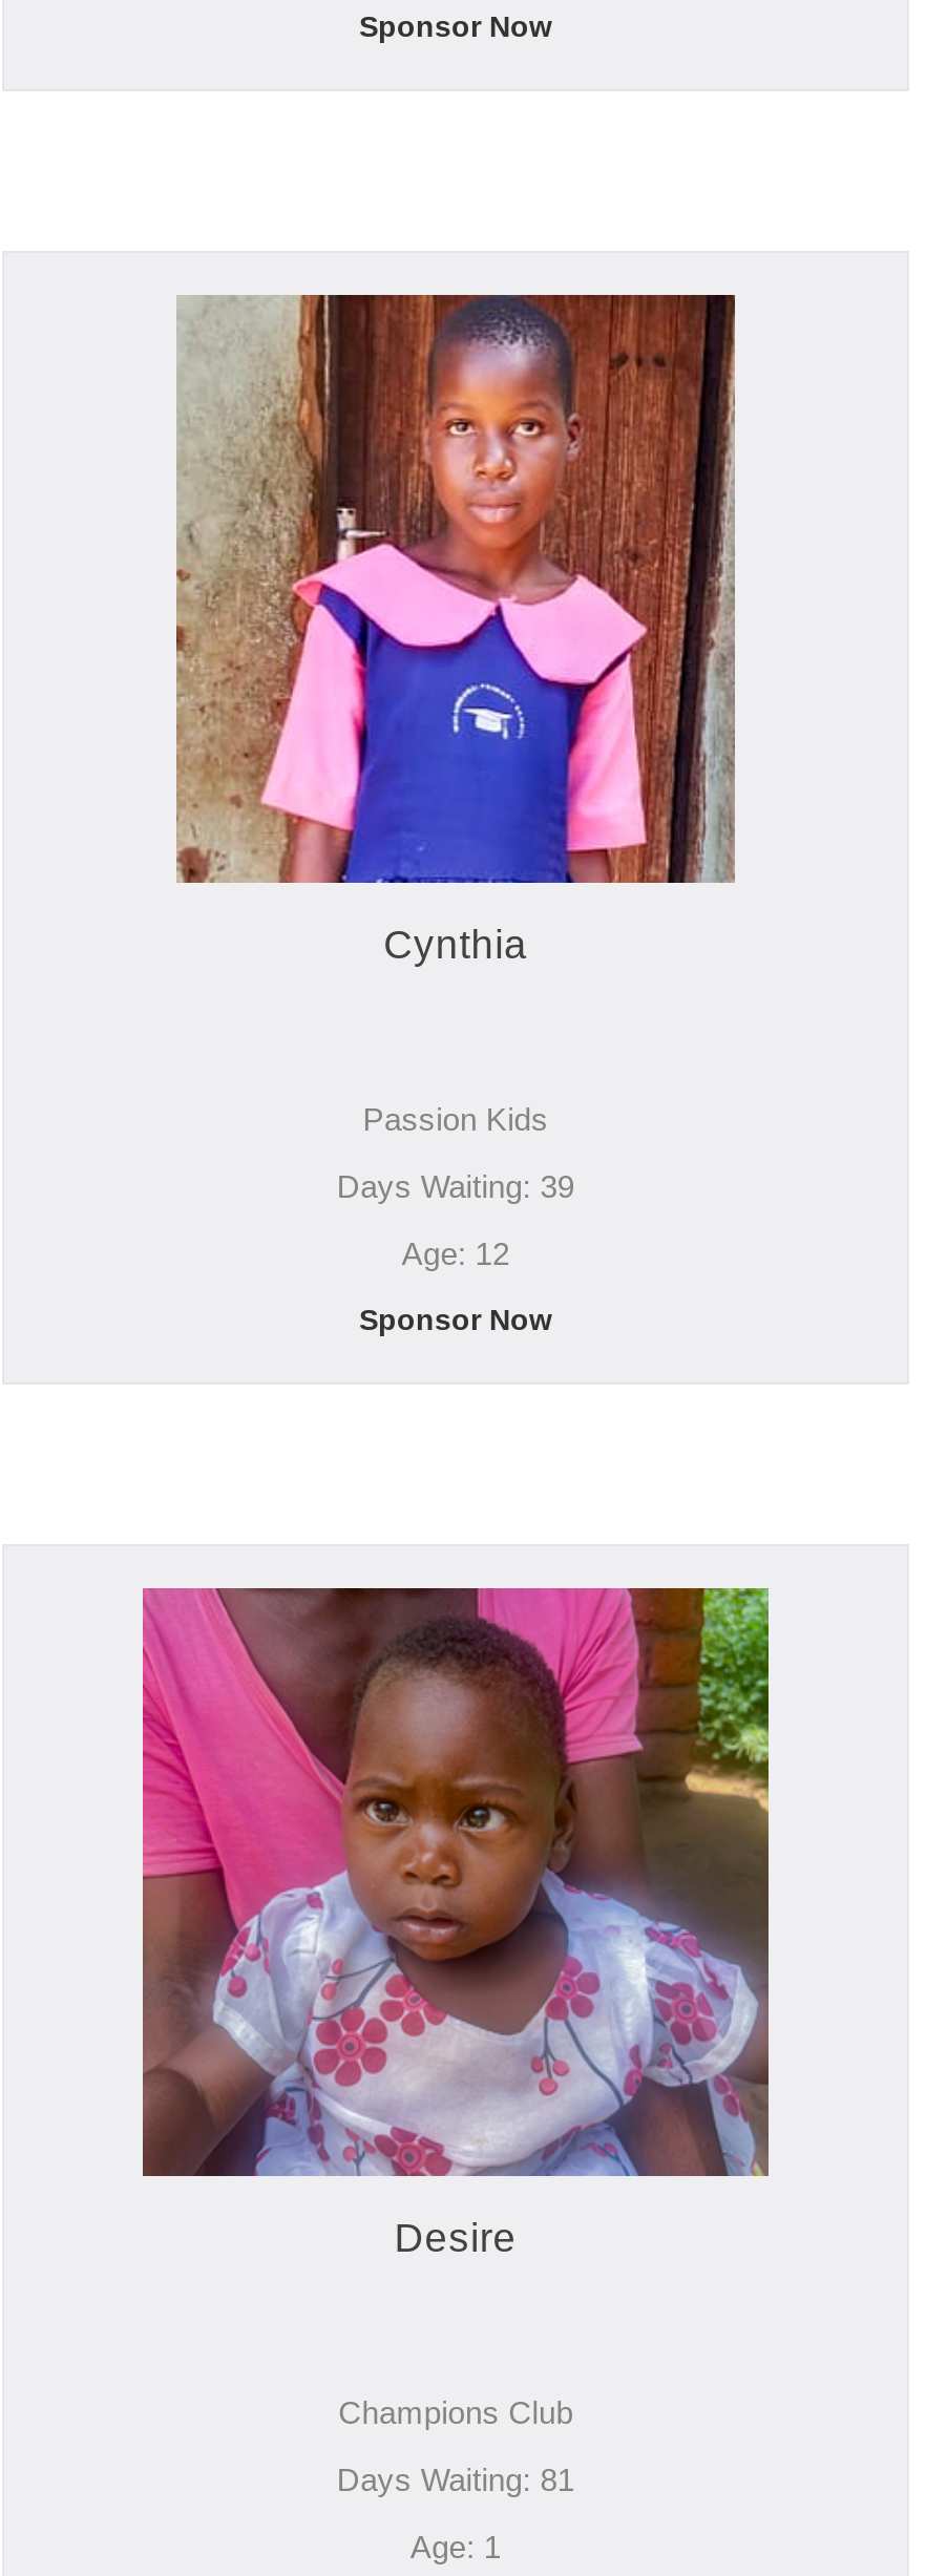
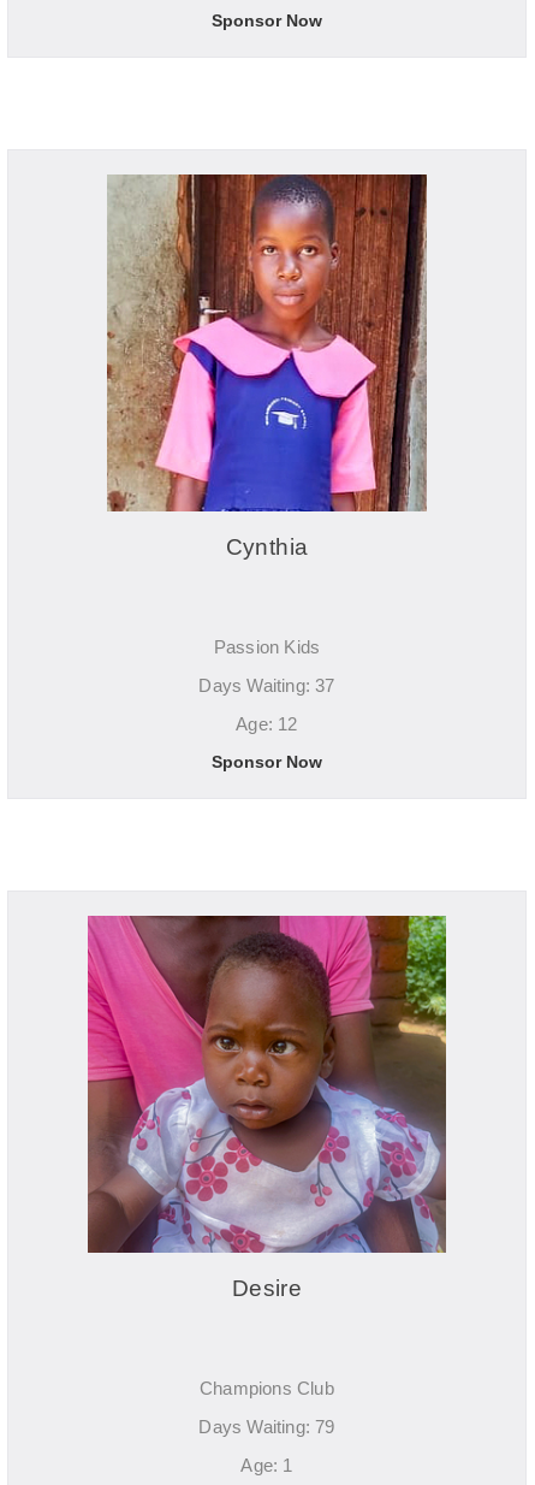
- Days Waiting: 39
+ Days Waiting: 37

- Days Waiting: 81
+ Days Waiting: 79
